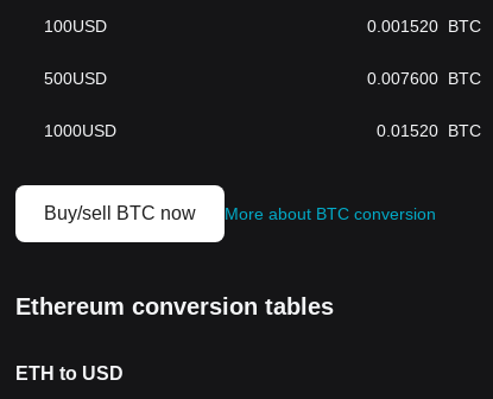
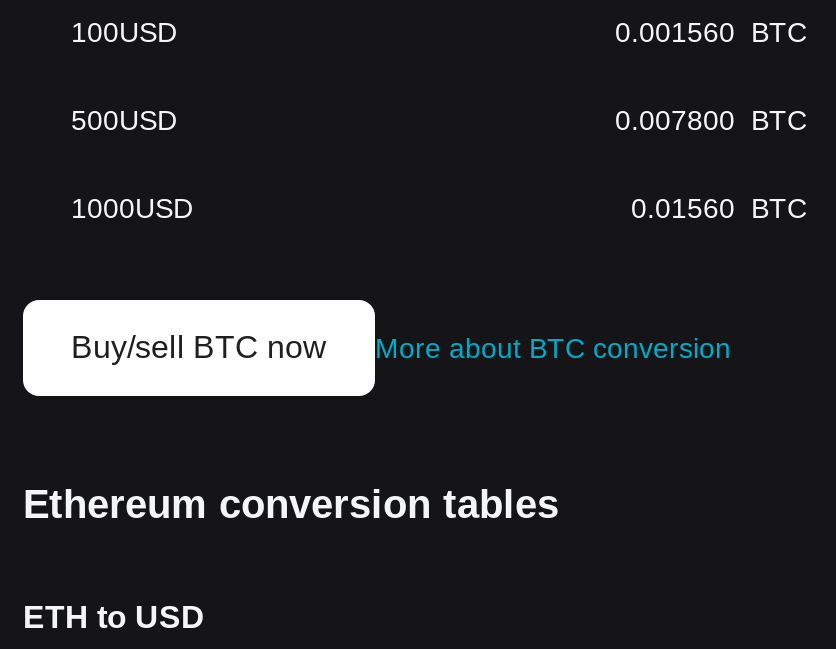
- 0.001520 BTC
+ 0.001560 BTC

- 0.007600 BTC
+ 0.007800 BTC

- 0.01520 BTC
+ 0.01560 BTC
